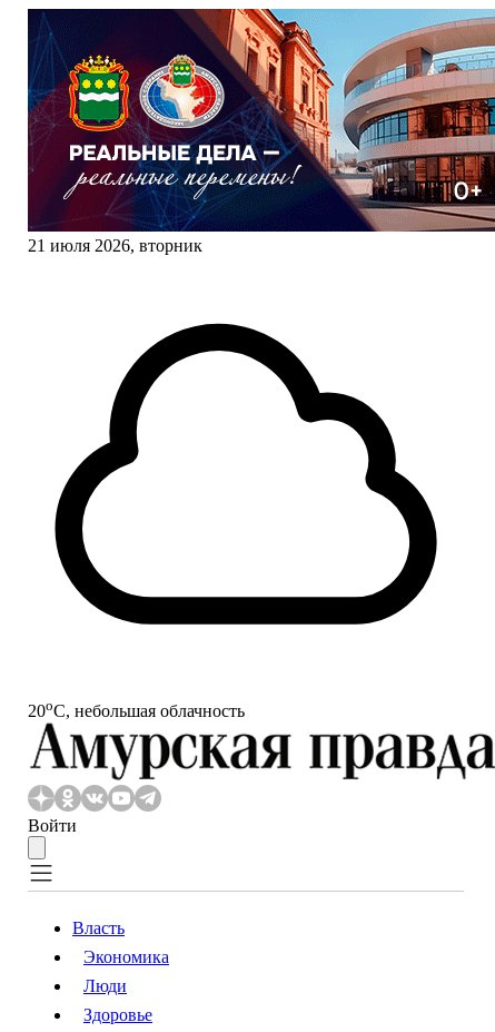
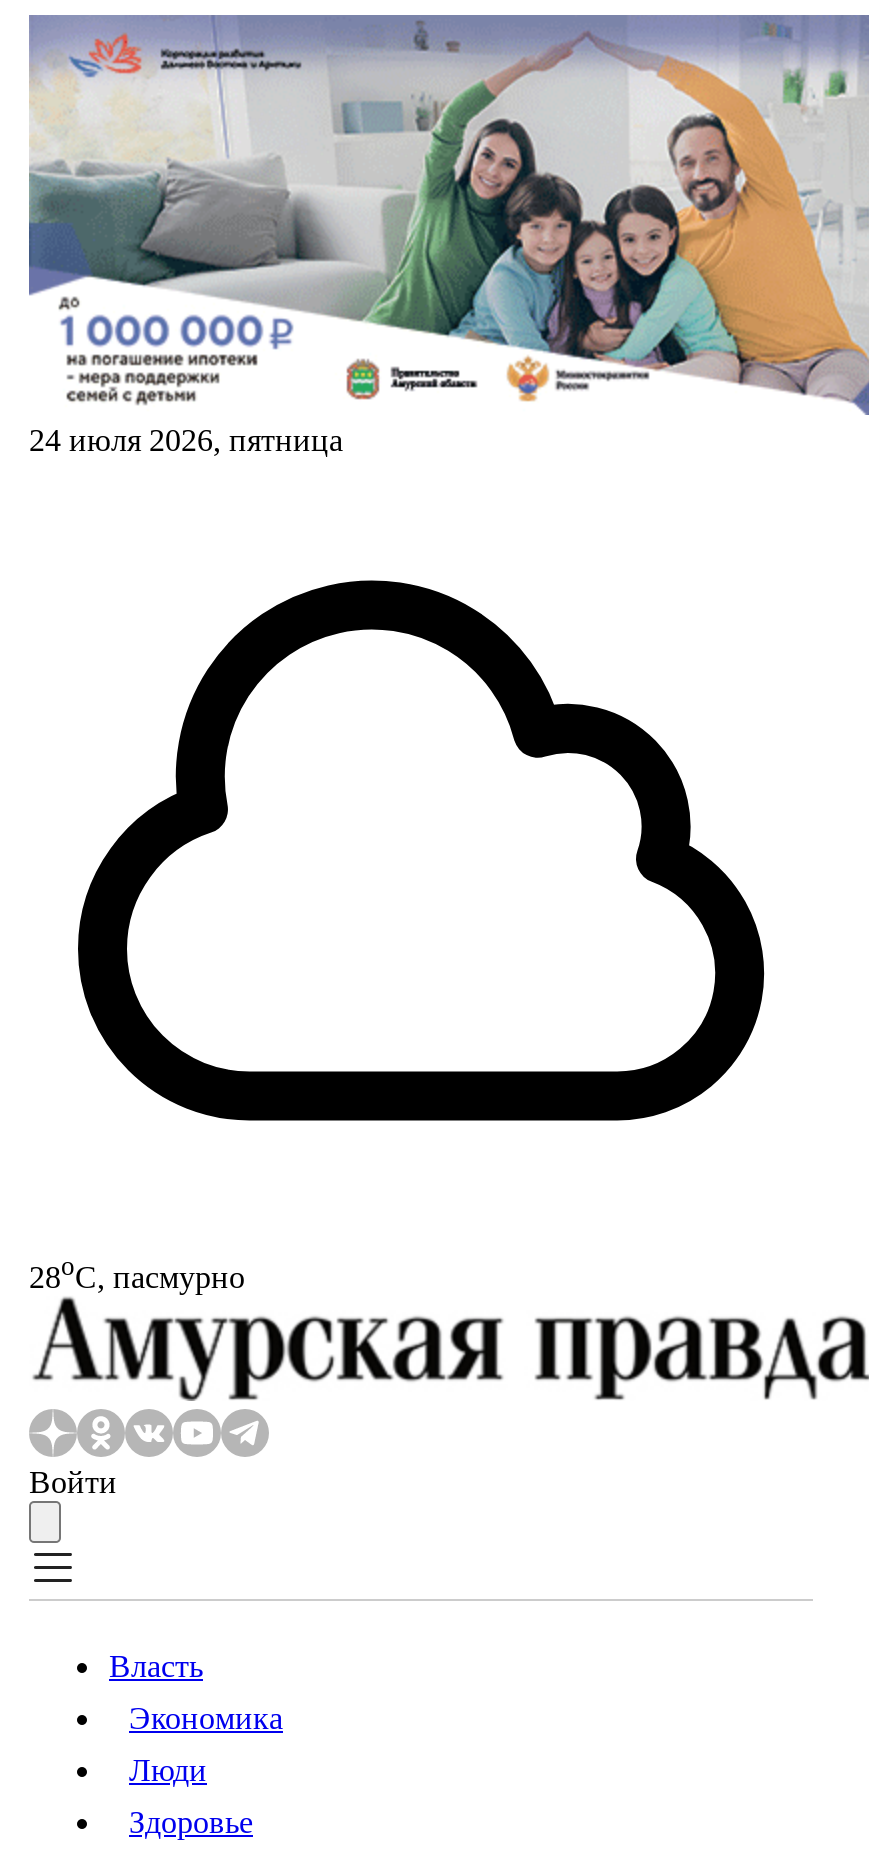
- [image]
- 21 июля 2026, вторник
+ [image]
+ 24 июля 2026, пятница

- 20oС, небольшая облачность
+ 28oС, пасмурно
